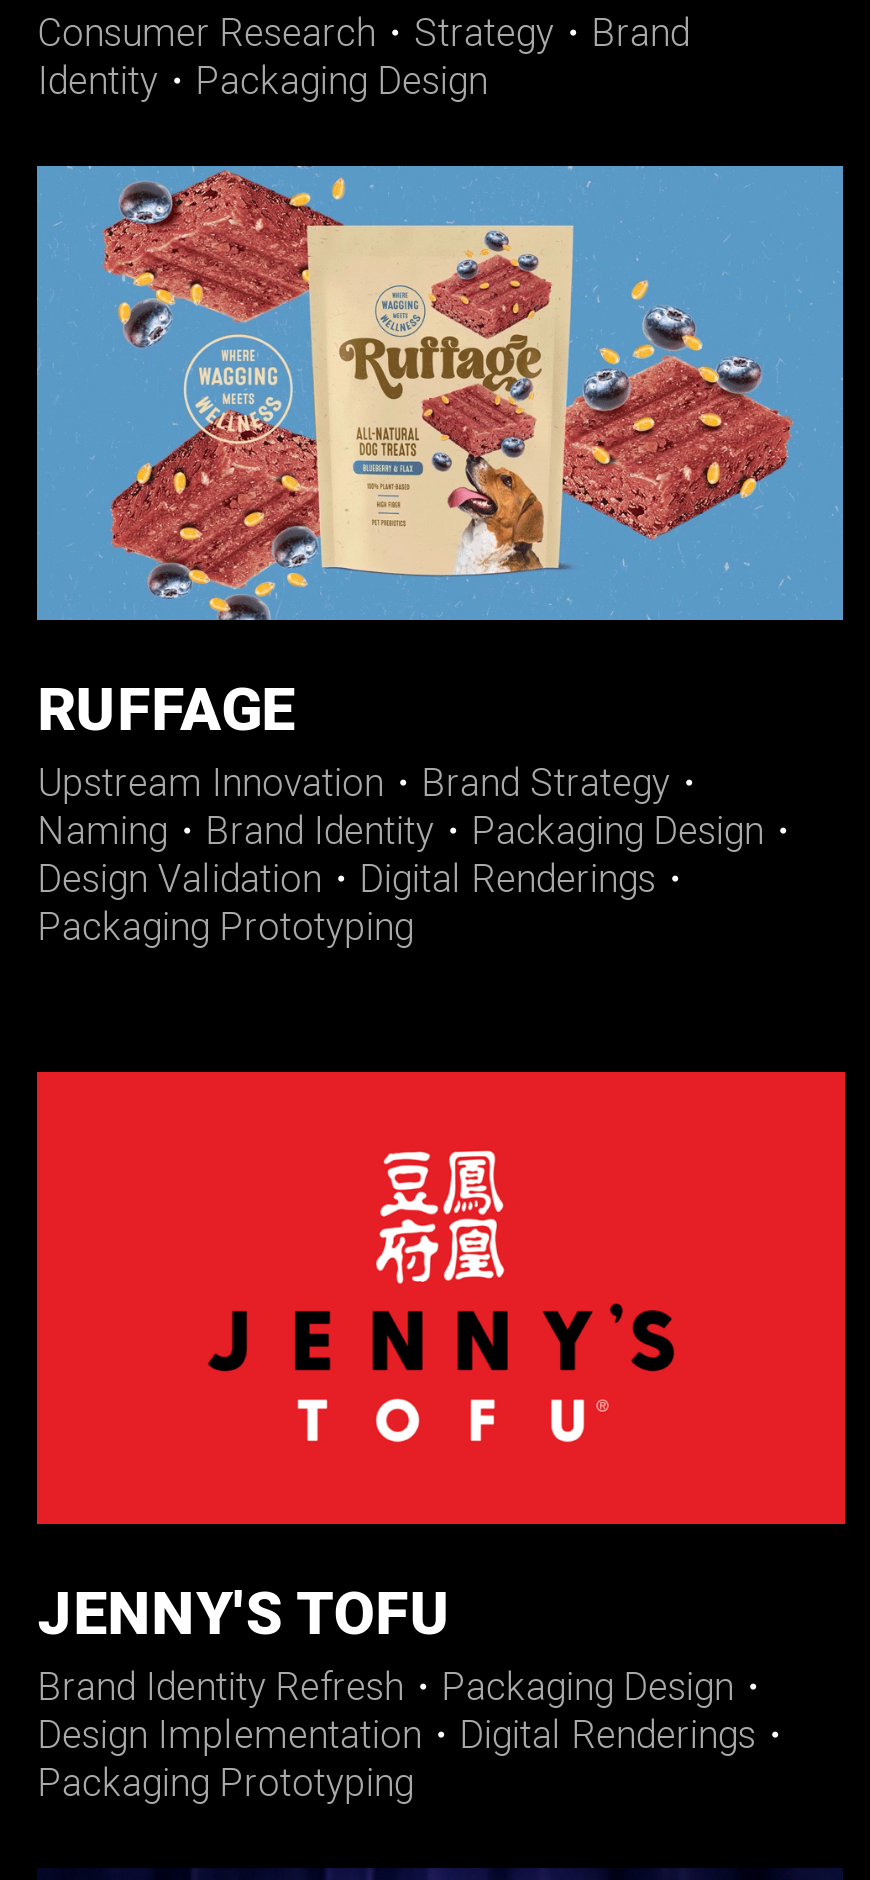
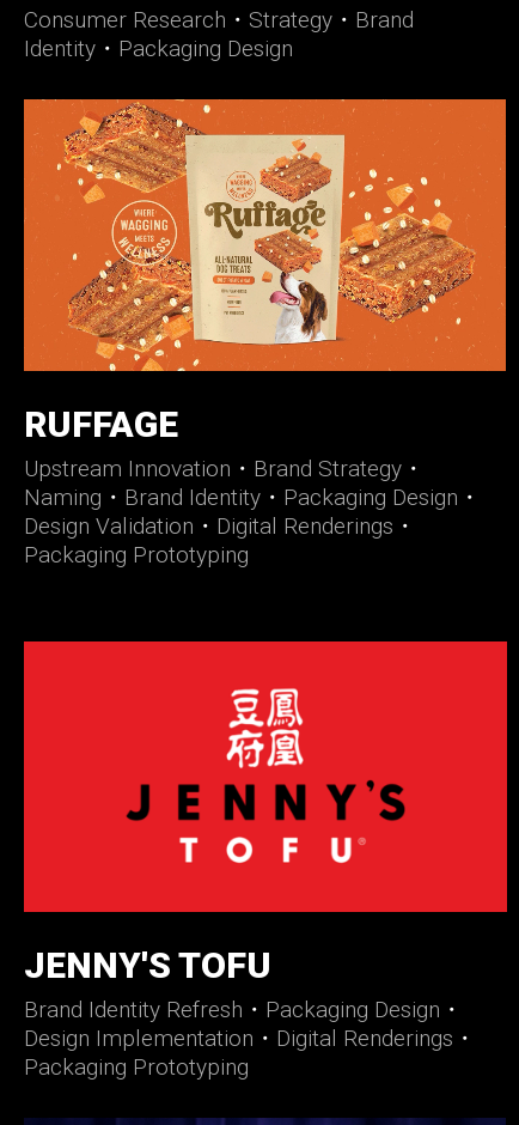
- [image]
+ [image]
